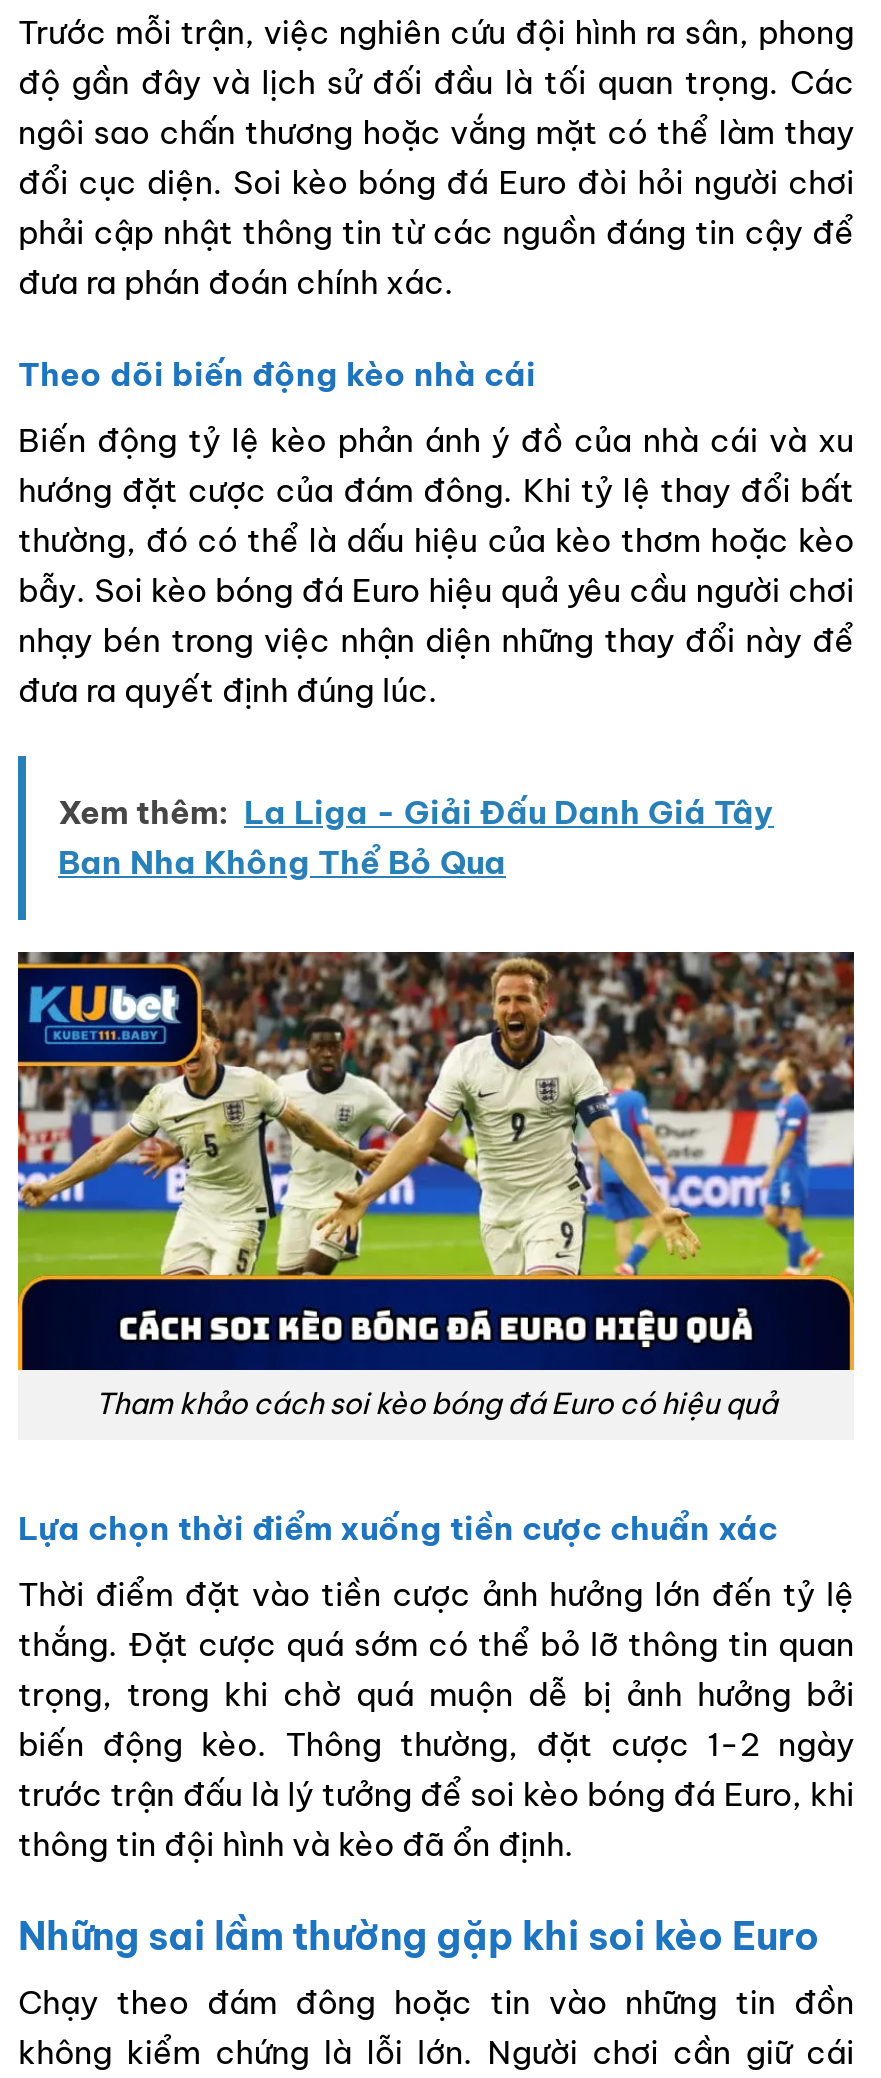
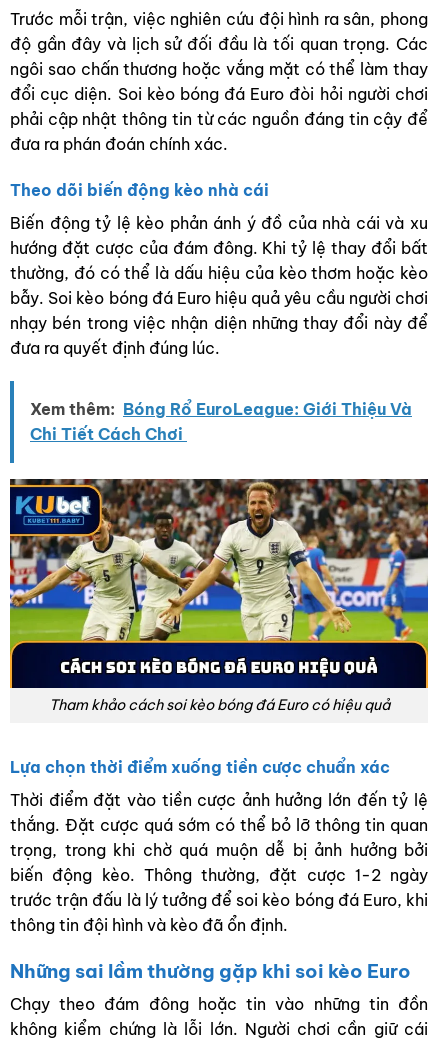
- Xem thêm: La Liga - Giải Đấu Danh Giá Tây
- Ban Nha Không Thể Bỏ Qua
+ Xem thêm: Bóng Rổ EuroLeague: Giới Thiệu Và
+ Chi Tiết Cách Chơi
